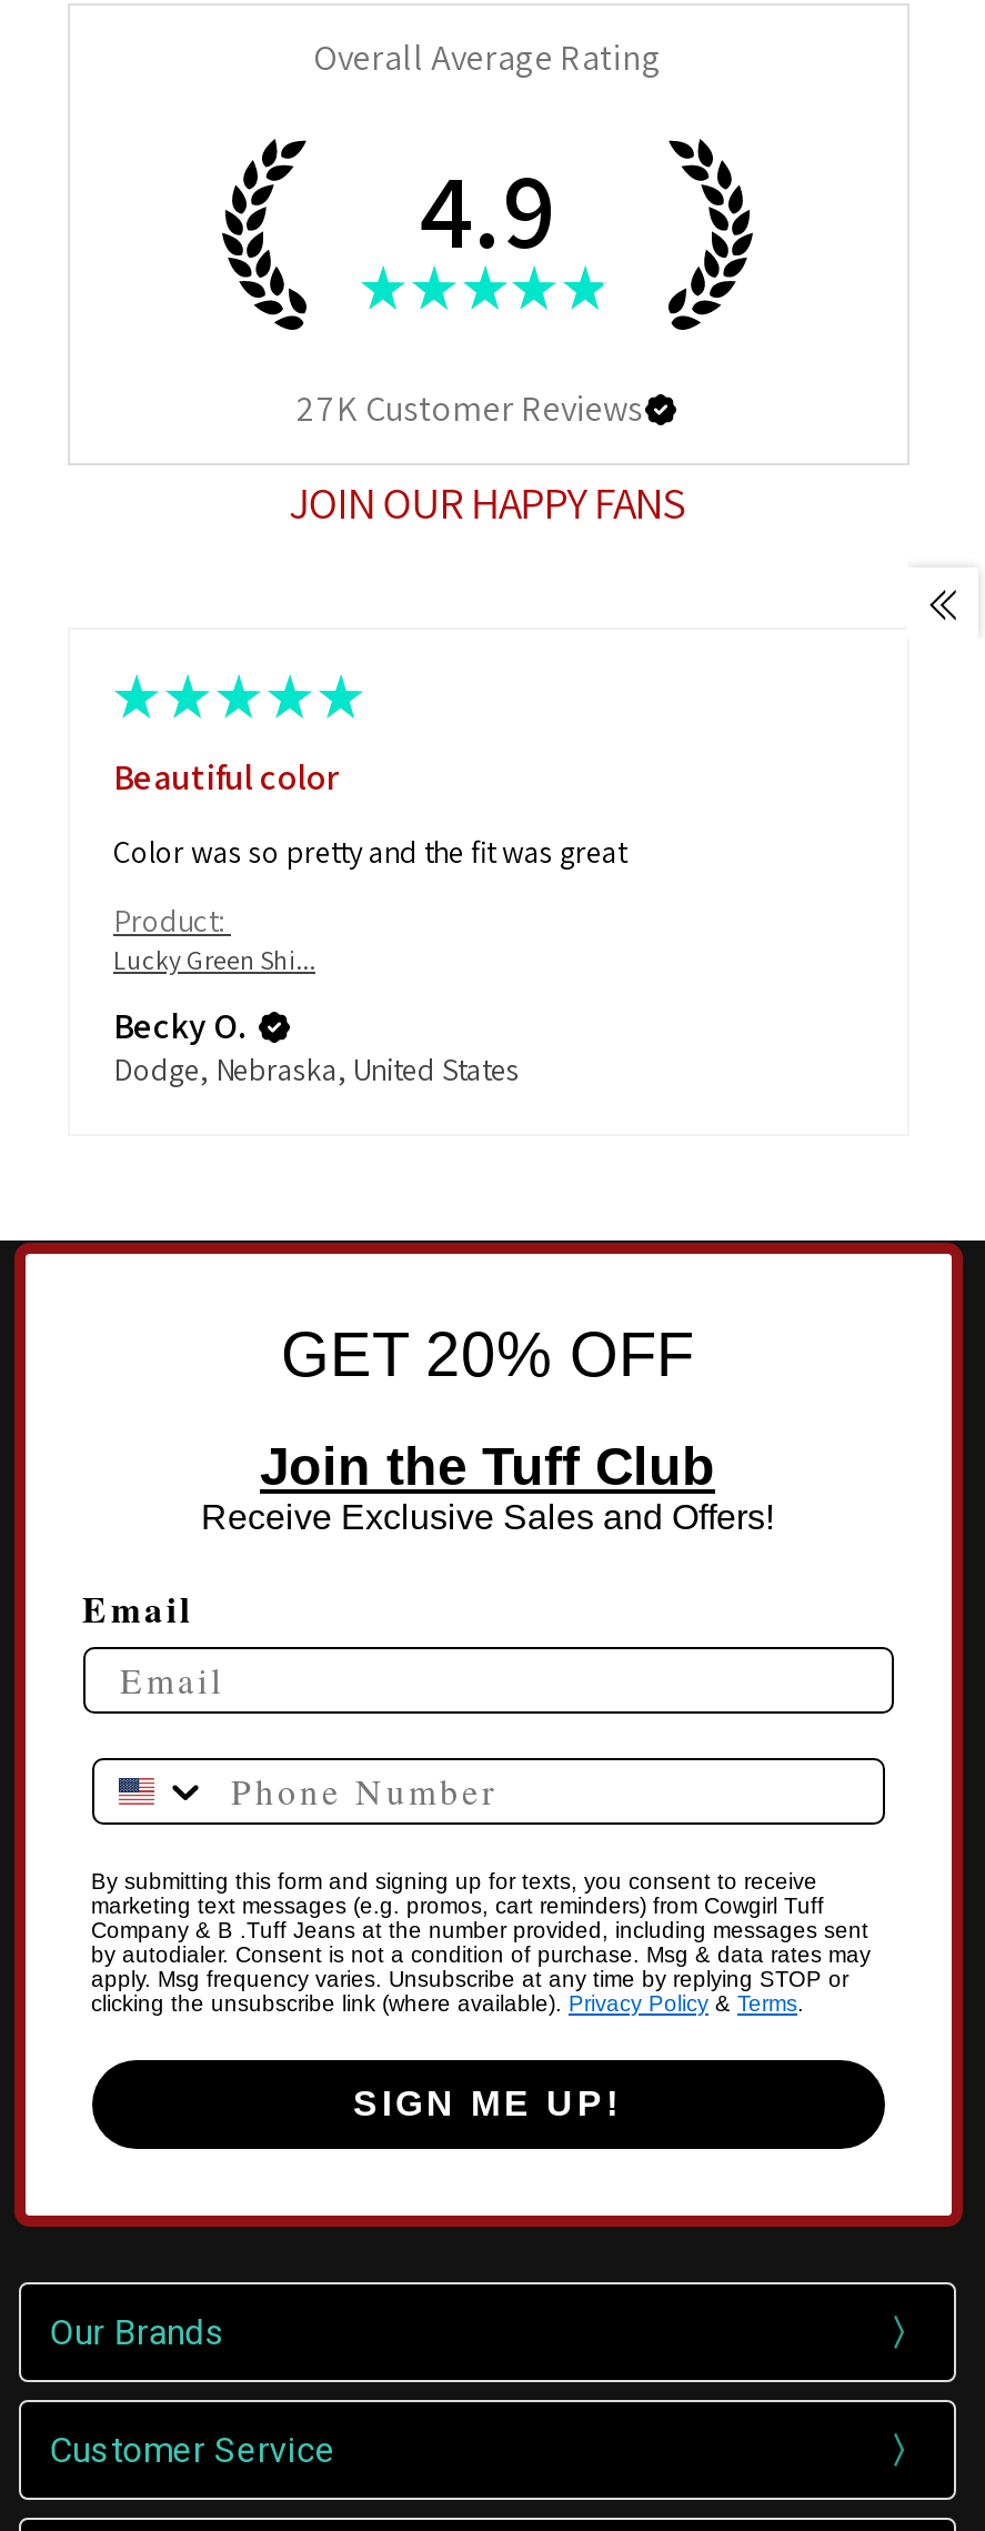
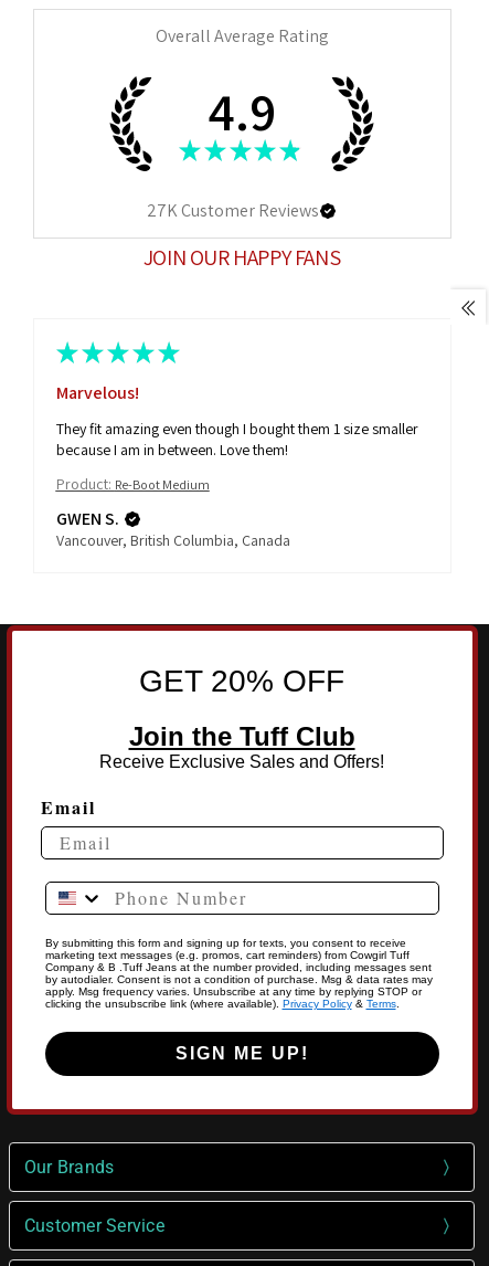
- Beautiful color
+ Marvelous!

- Color was so pretty and the fit was great
+ They fit amazing even though I bought them 1 size smaller
+ because I am in between. Love them!

- Product:
- Lucky Green Shi...
+ Product: Re-Boot Medium

- Becky O.
- Dodge, Nebraska, United States
+ GWEN S.
+ Vancouver, British Columbia, Canada
